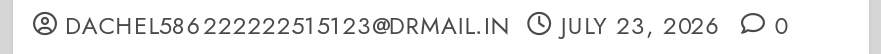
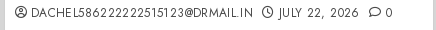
- DACHEL586222222515123@DRMAIL.IN JULY 23, 2026 0
+ DACHEL586222222515123@DRMAIL.IN JULY 22, 2026 0
